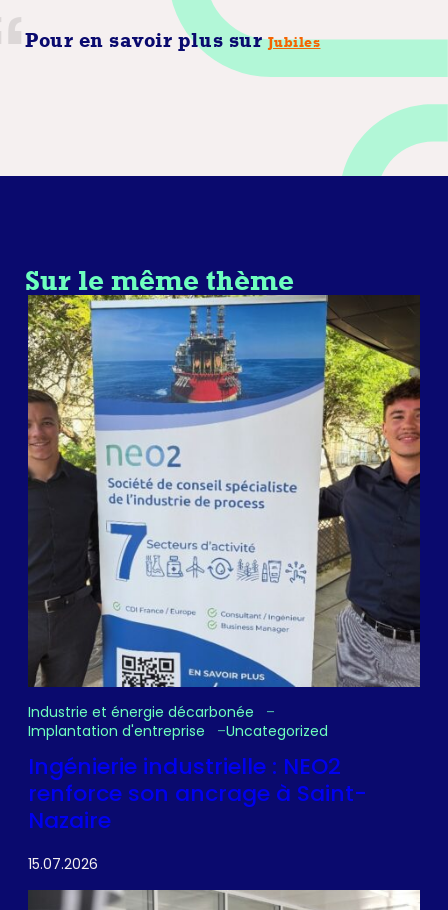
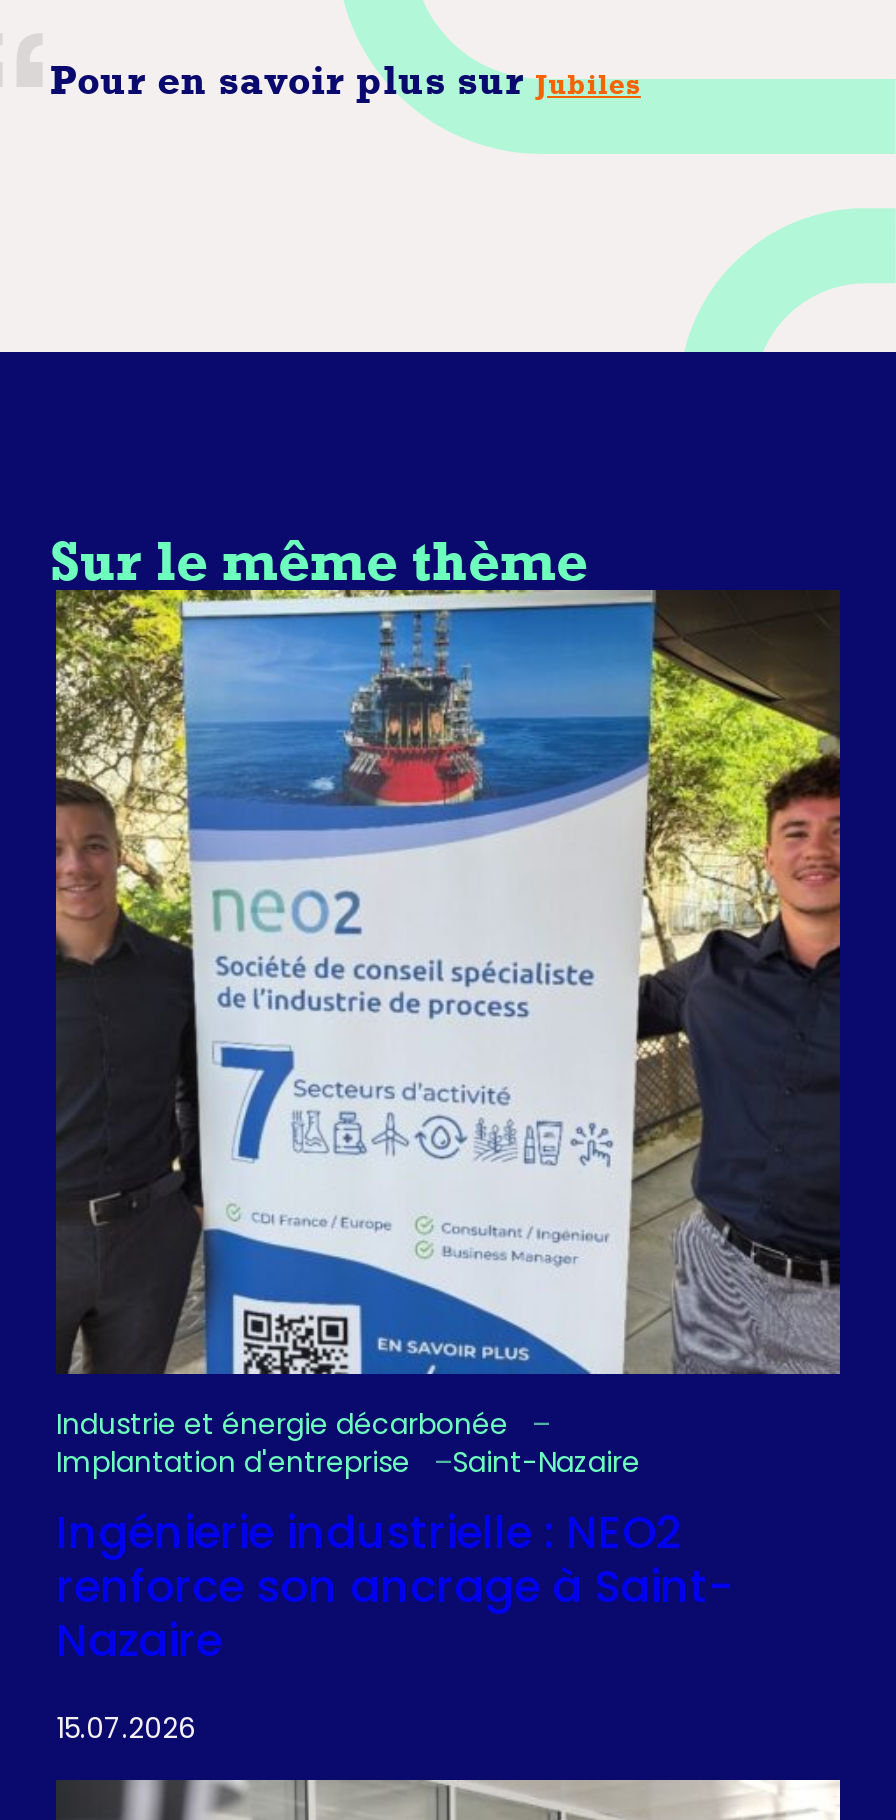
- Uncategorized
+ Saint-Nazaire
